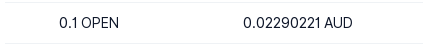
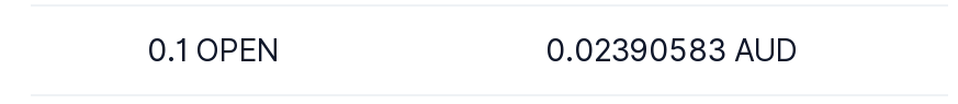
- 0.02290221 AUD
+ 0.02390583 AUD
